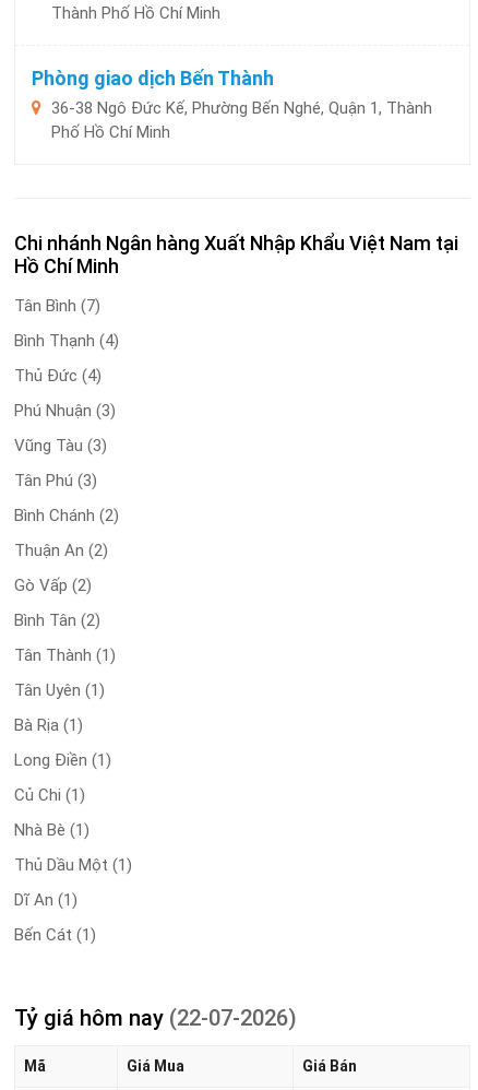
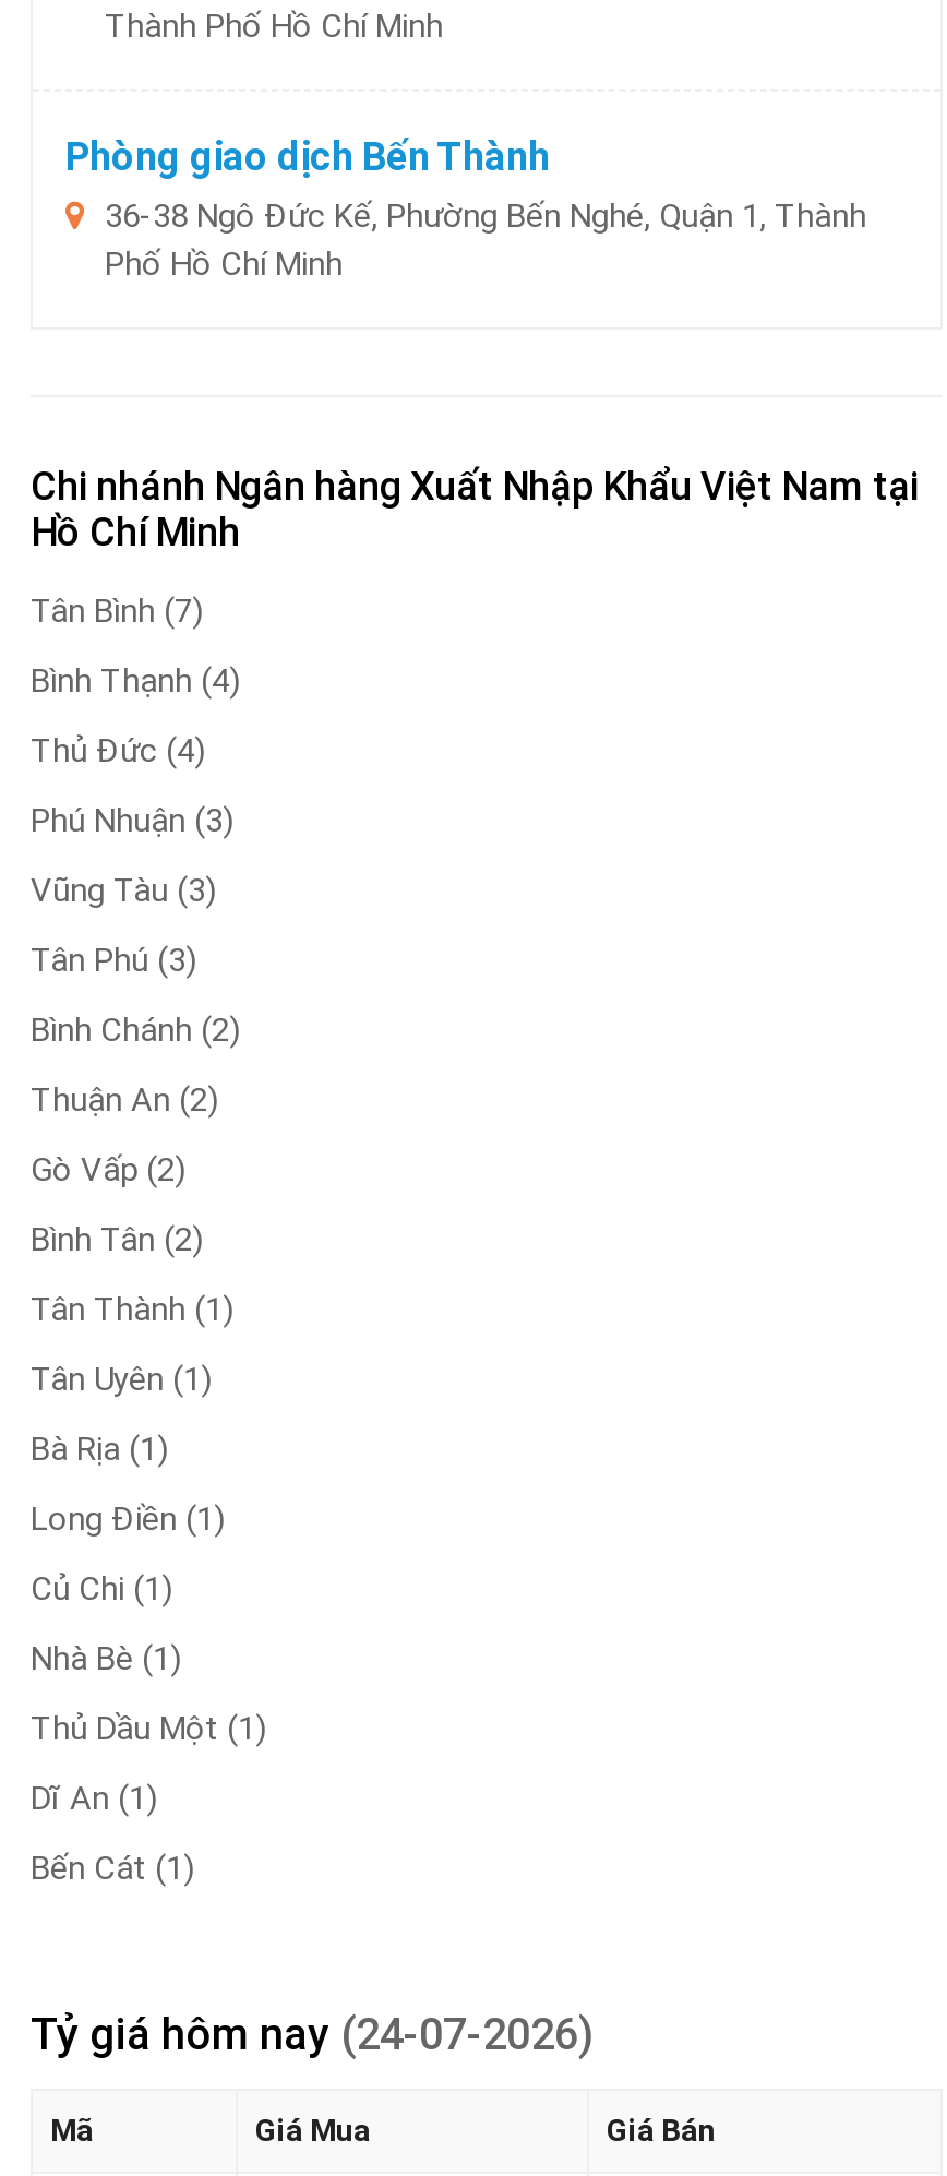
- Tỷ giá hôm nay (22-07-2026)
+ Tỷ giá hôm nay (24-07-2026)
